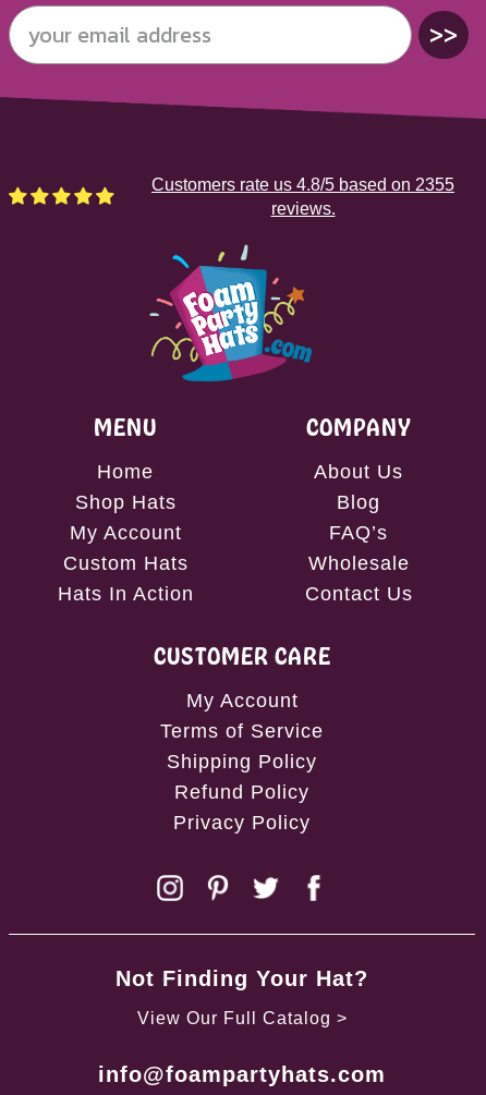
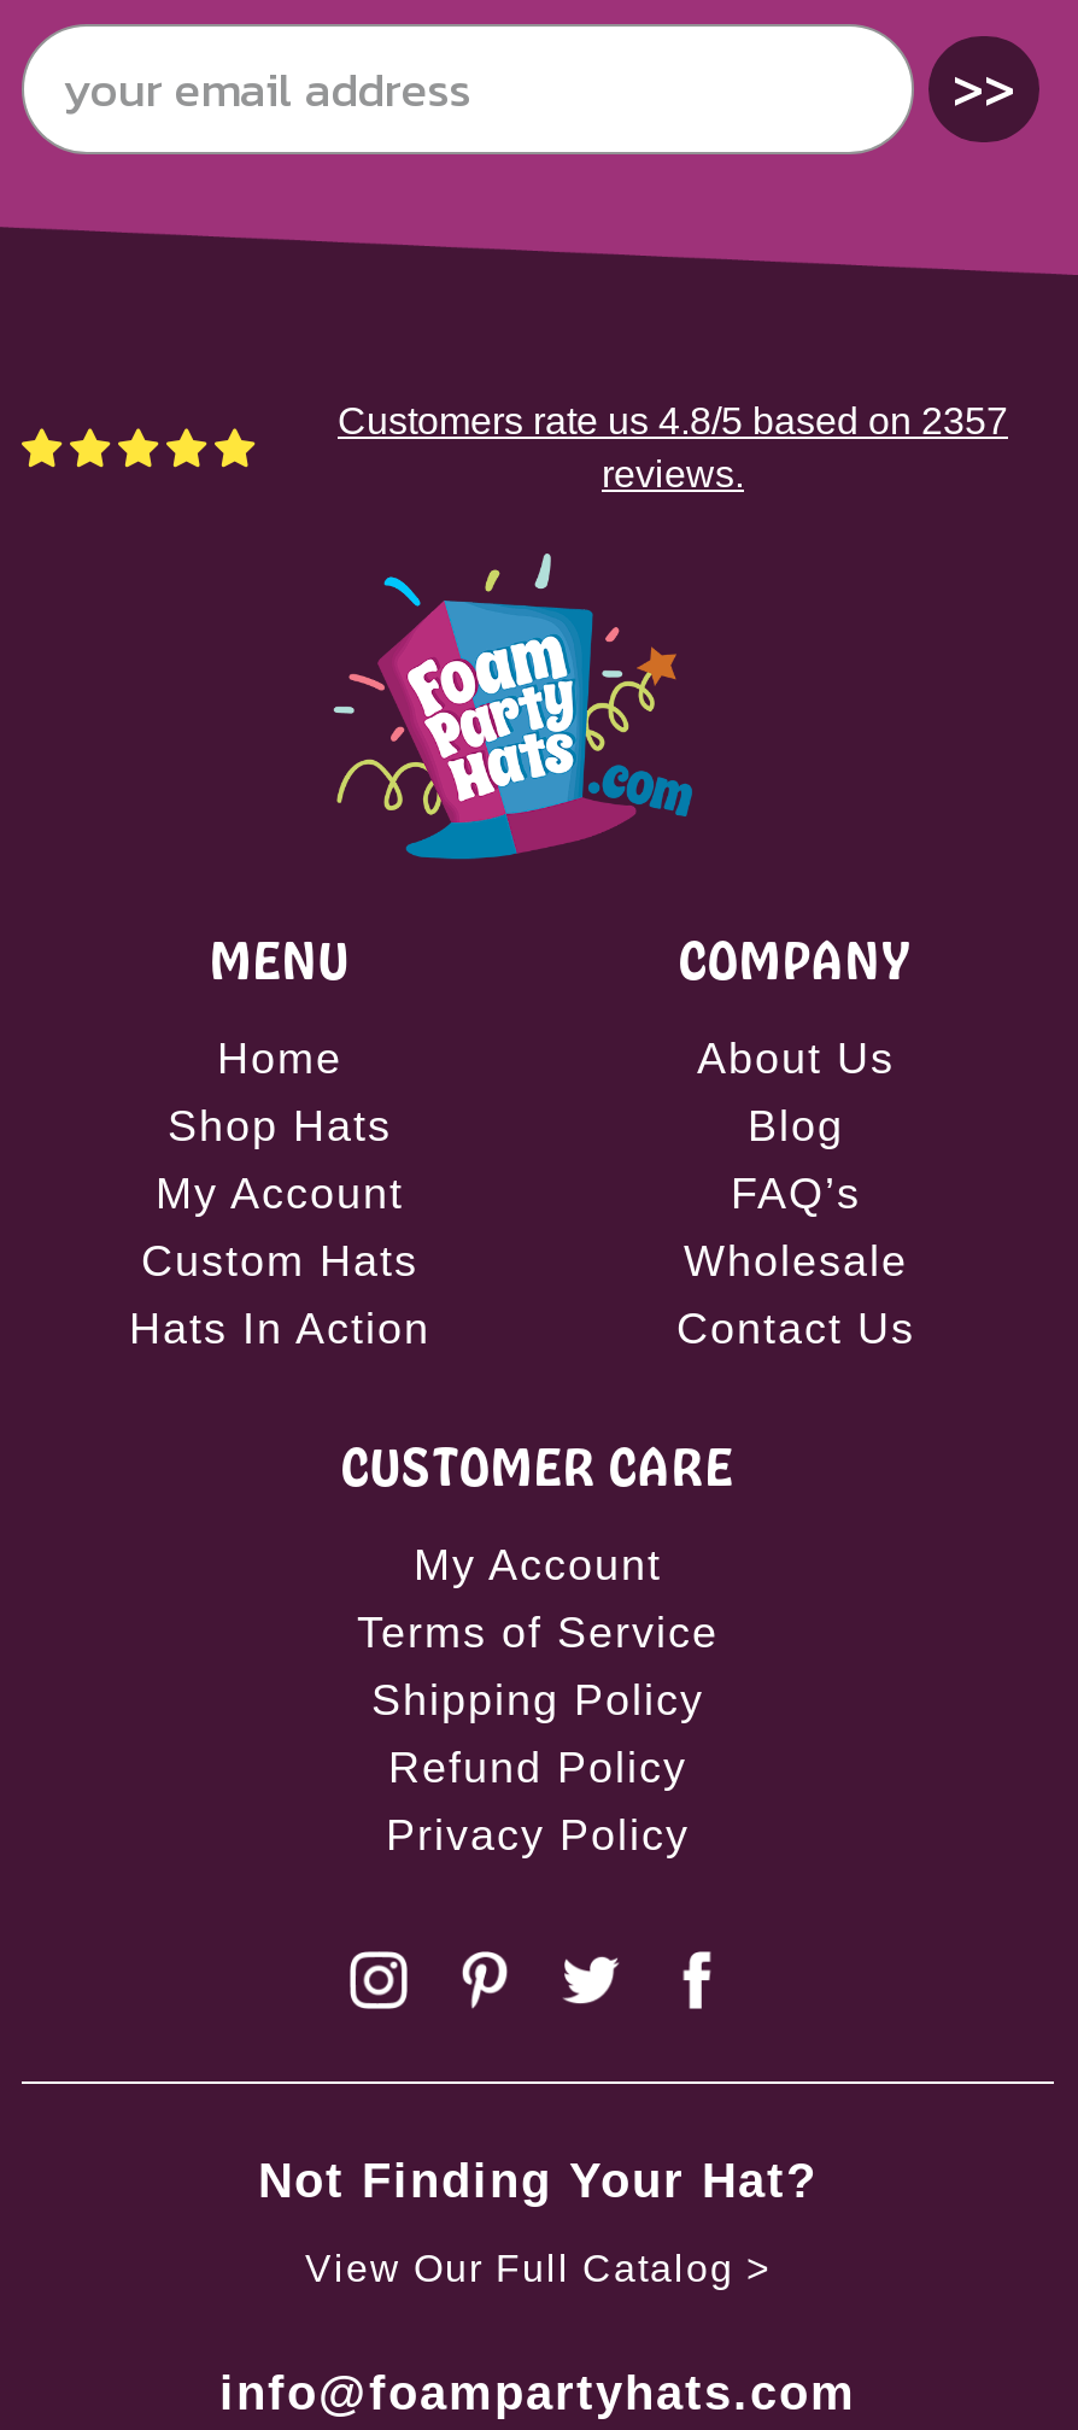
- Customers rate us 4.8/5 based on 2355
+ Customers rate us 4.8/5 based on 2357
